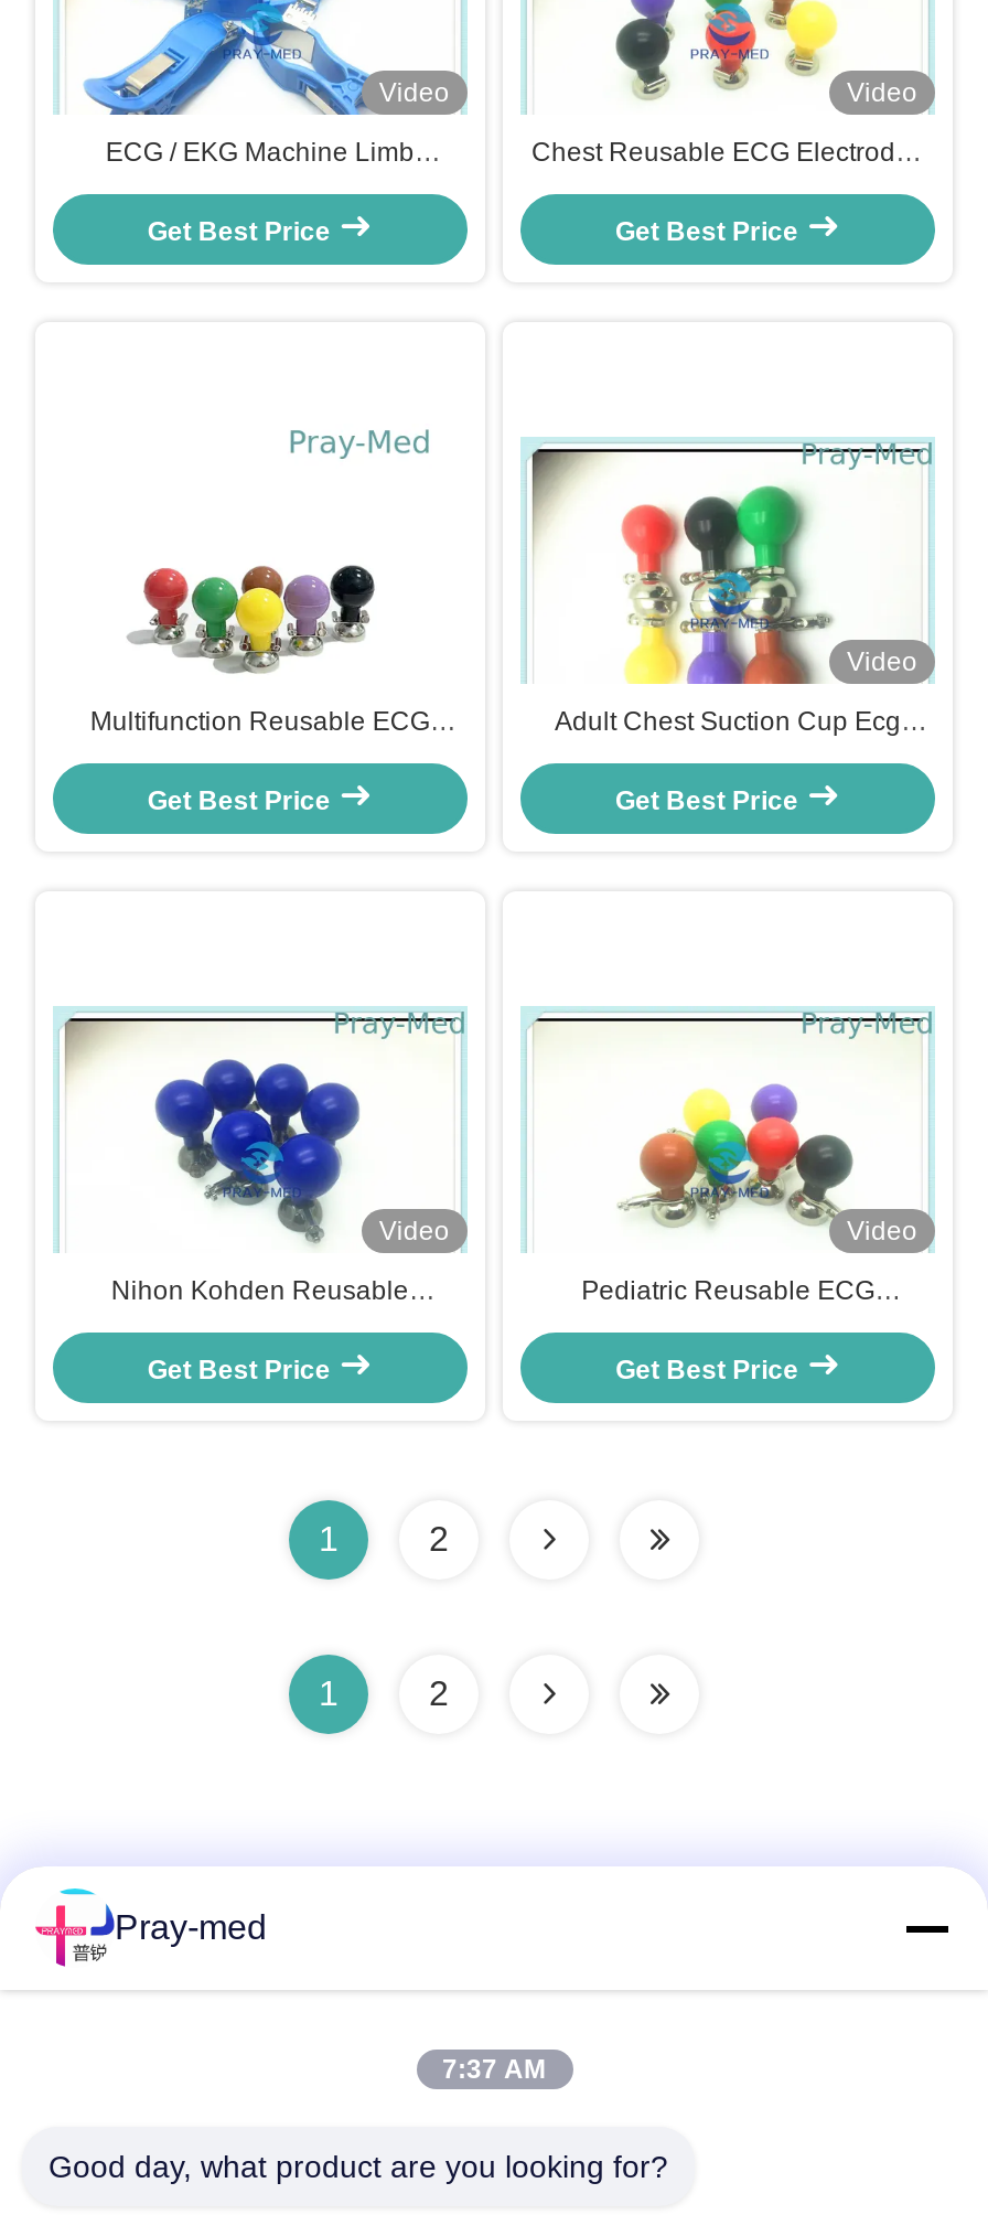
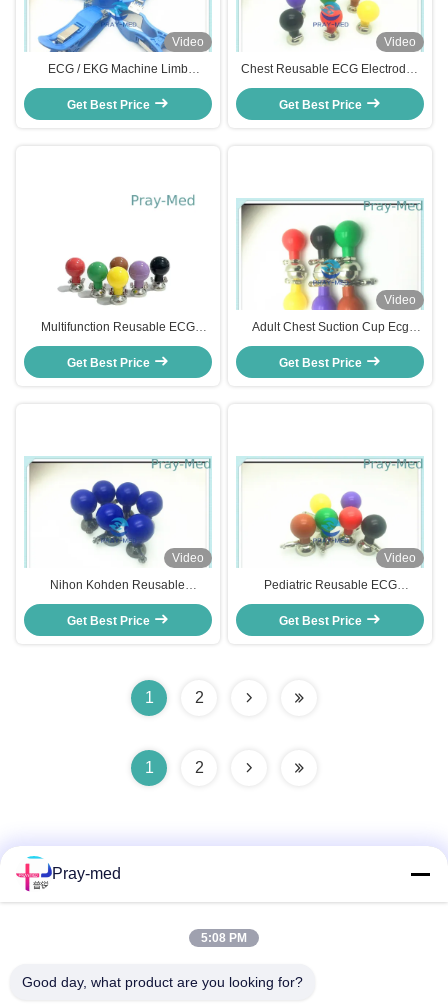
- 7:37 AM
+ 5:08 PM
